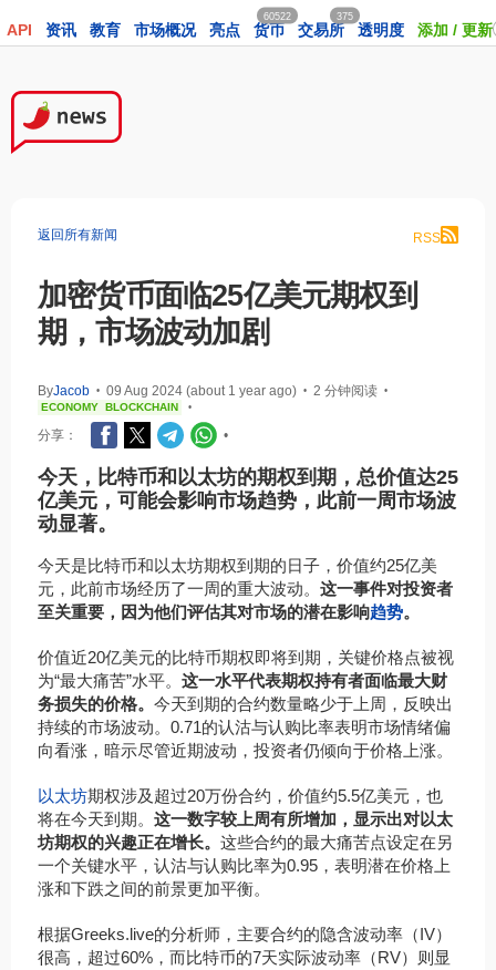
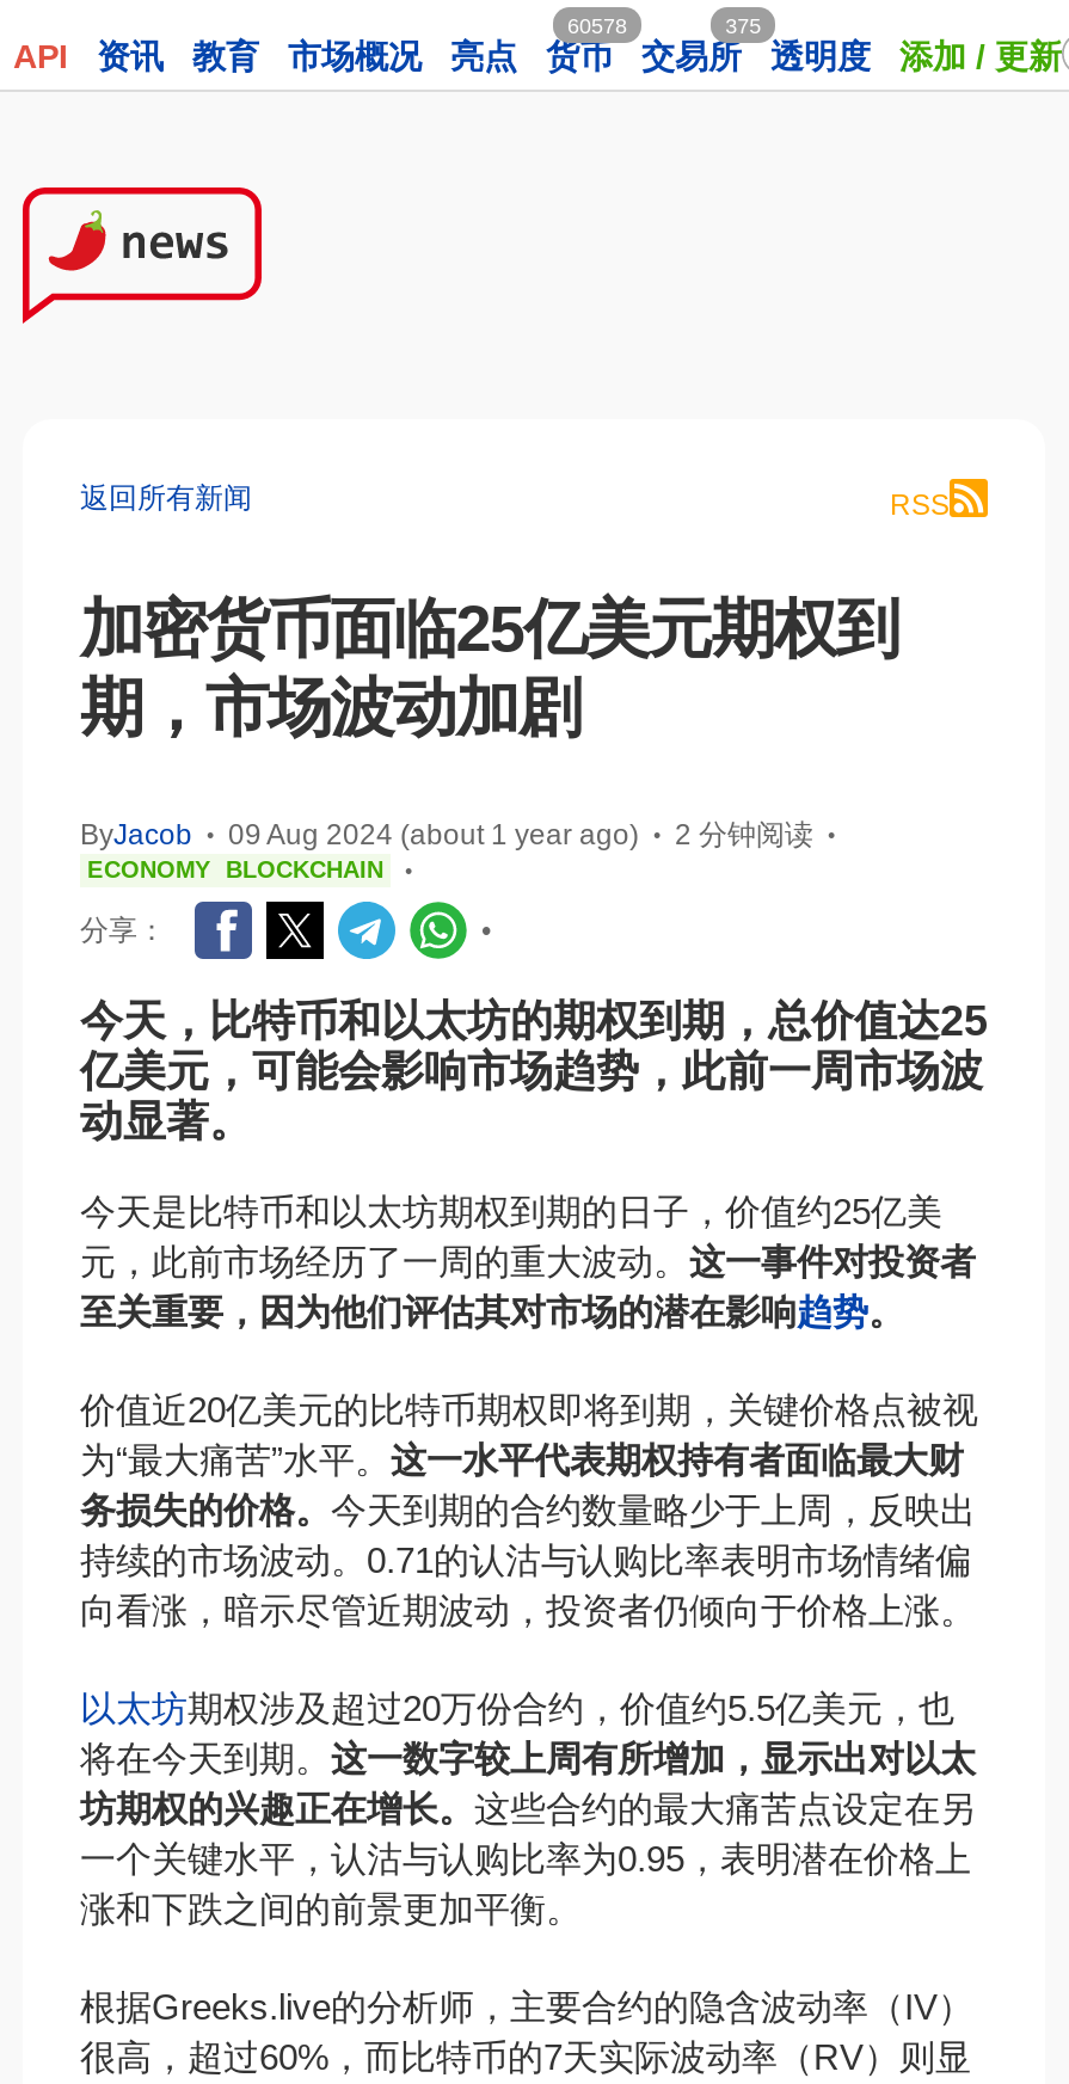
- 60522
+ 60578
